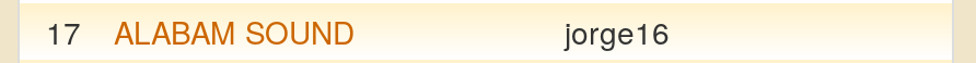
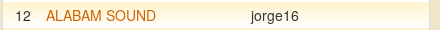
- 17 ALABAM SOUND
+ 12 ALABAM SOUND
